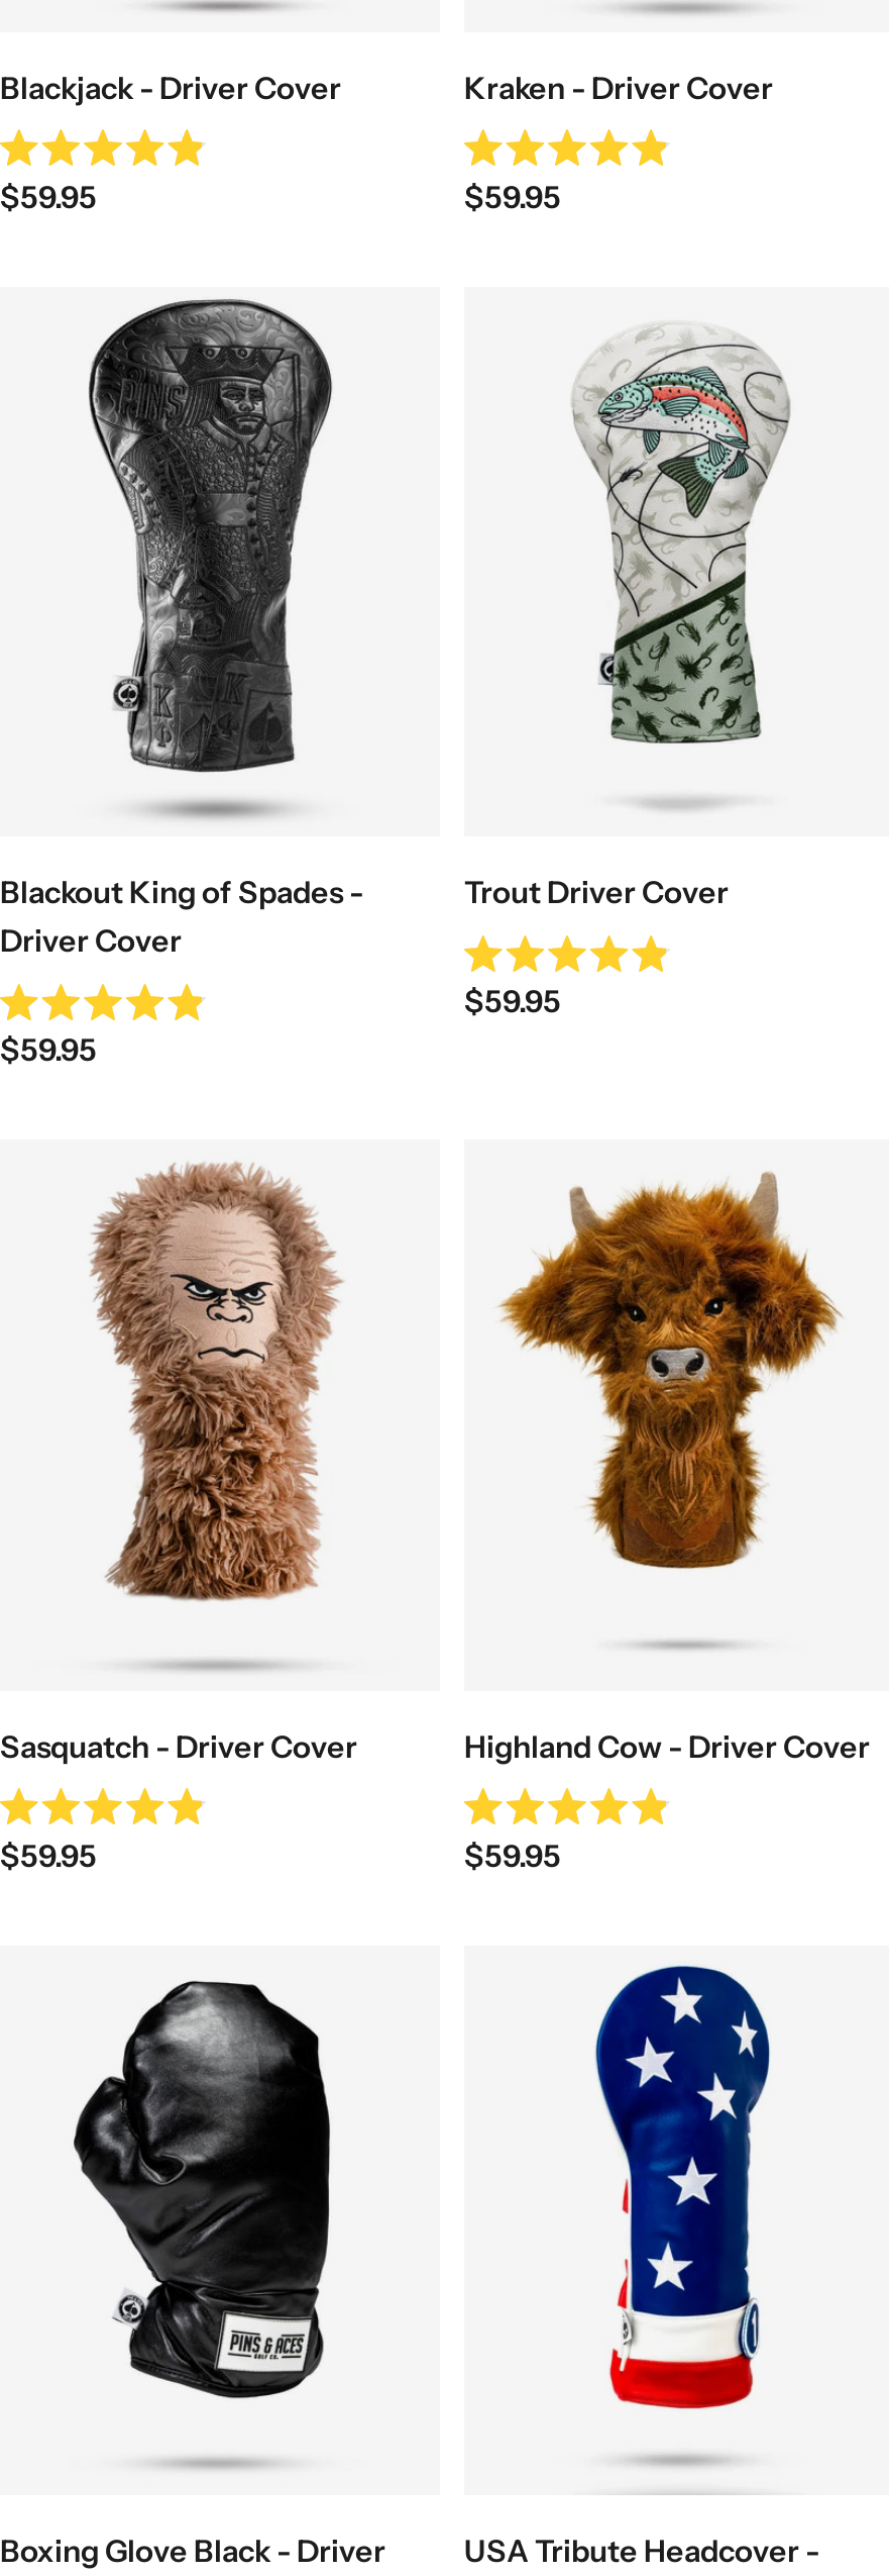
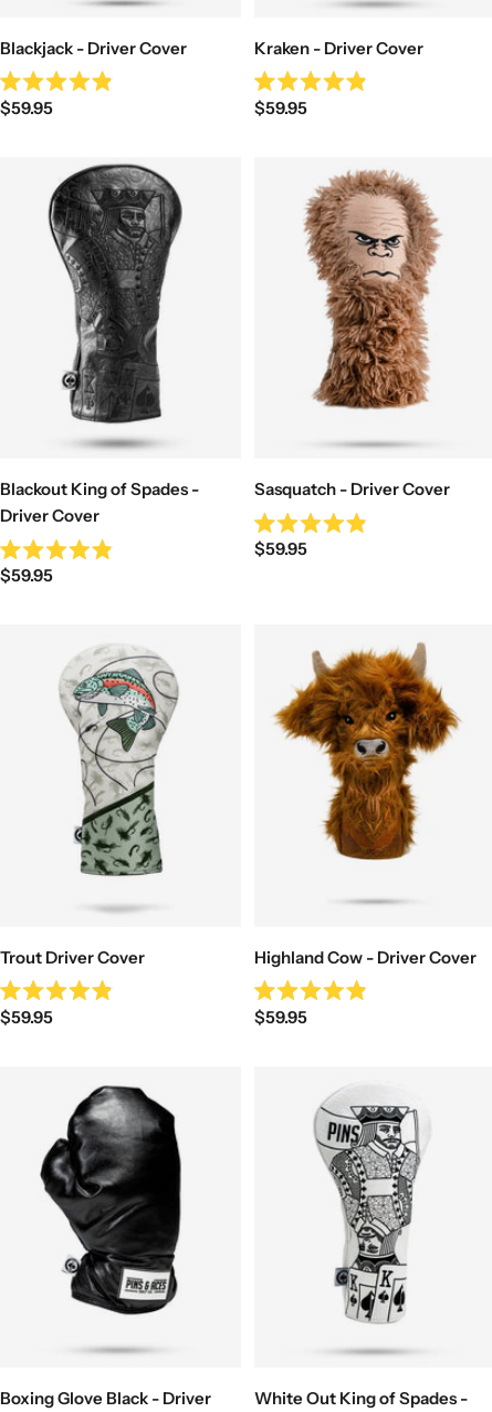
moved down: [image]

moved down: Trout Driver Cover

moved up: [image]

moved up: Sasquatch - Driver Cover

- [image]
+ [image]

- USA Tribute Headcover -
+ White Out King of Spades -
